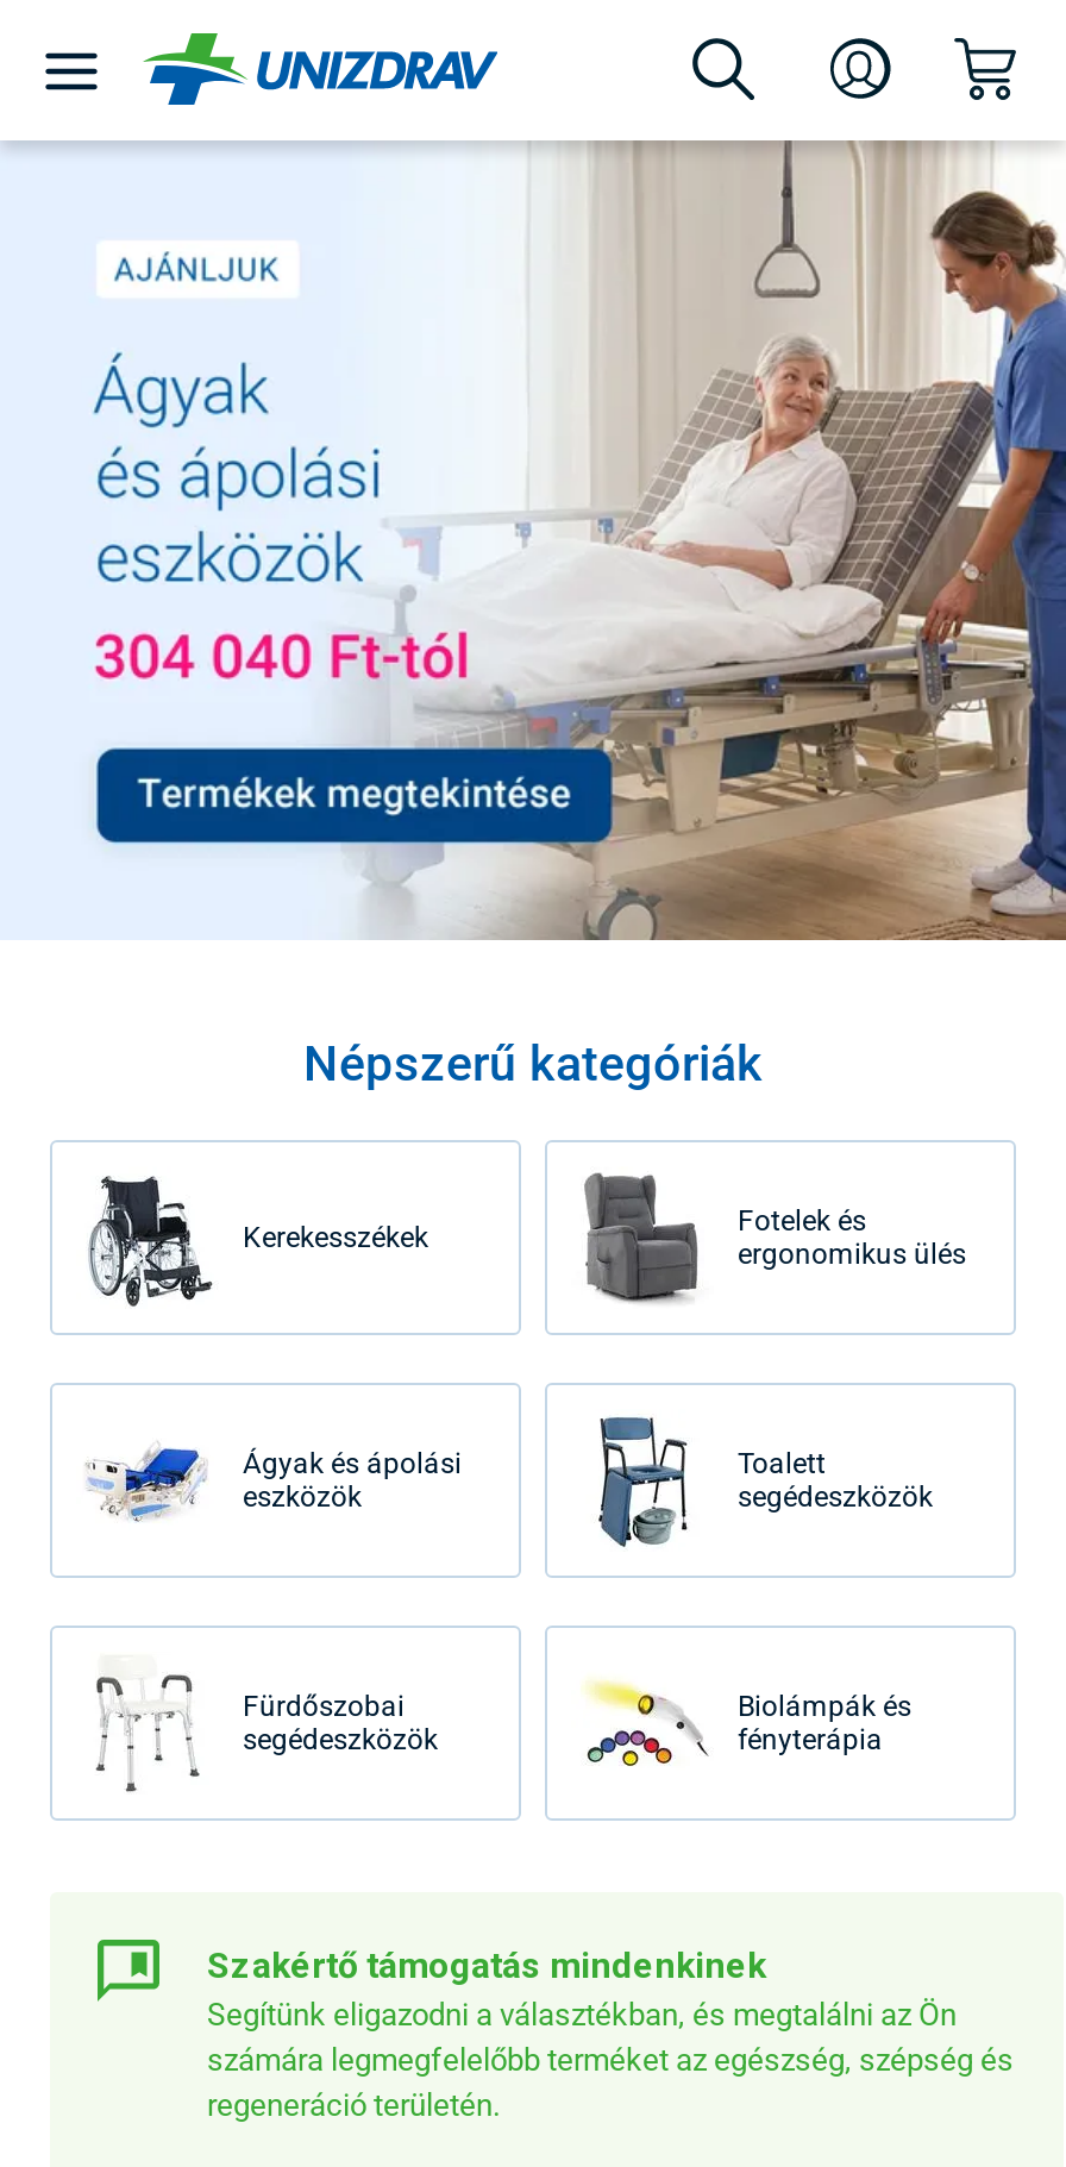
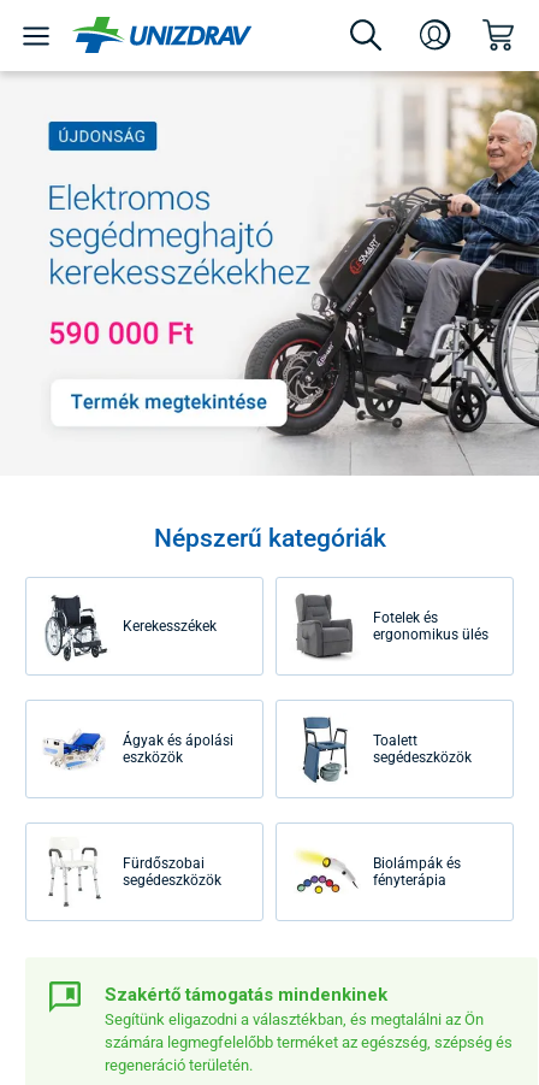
- [image]
+ [image]
